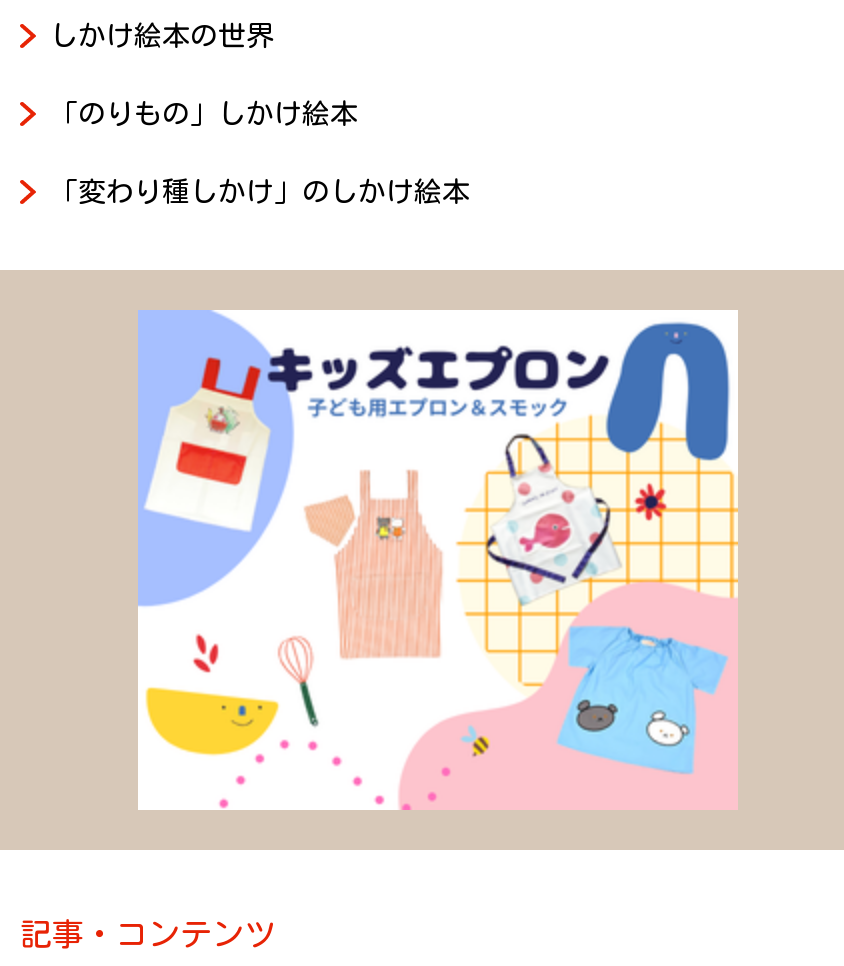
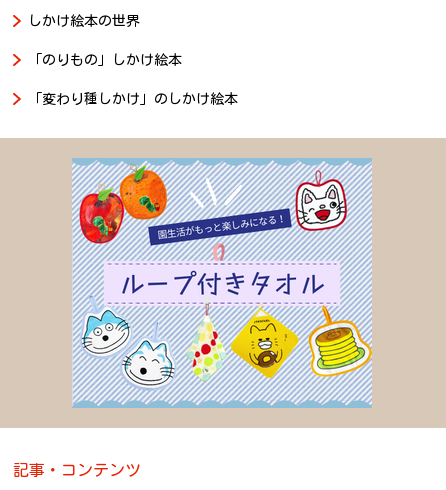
- [image]
+ [image]
